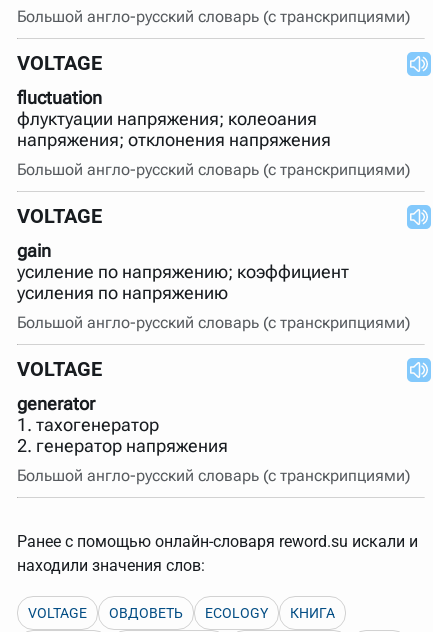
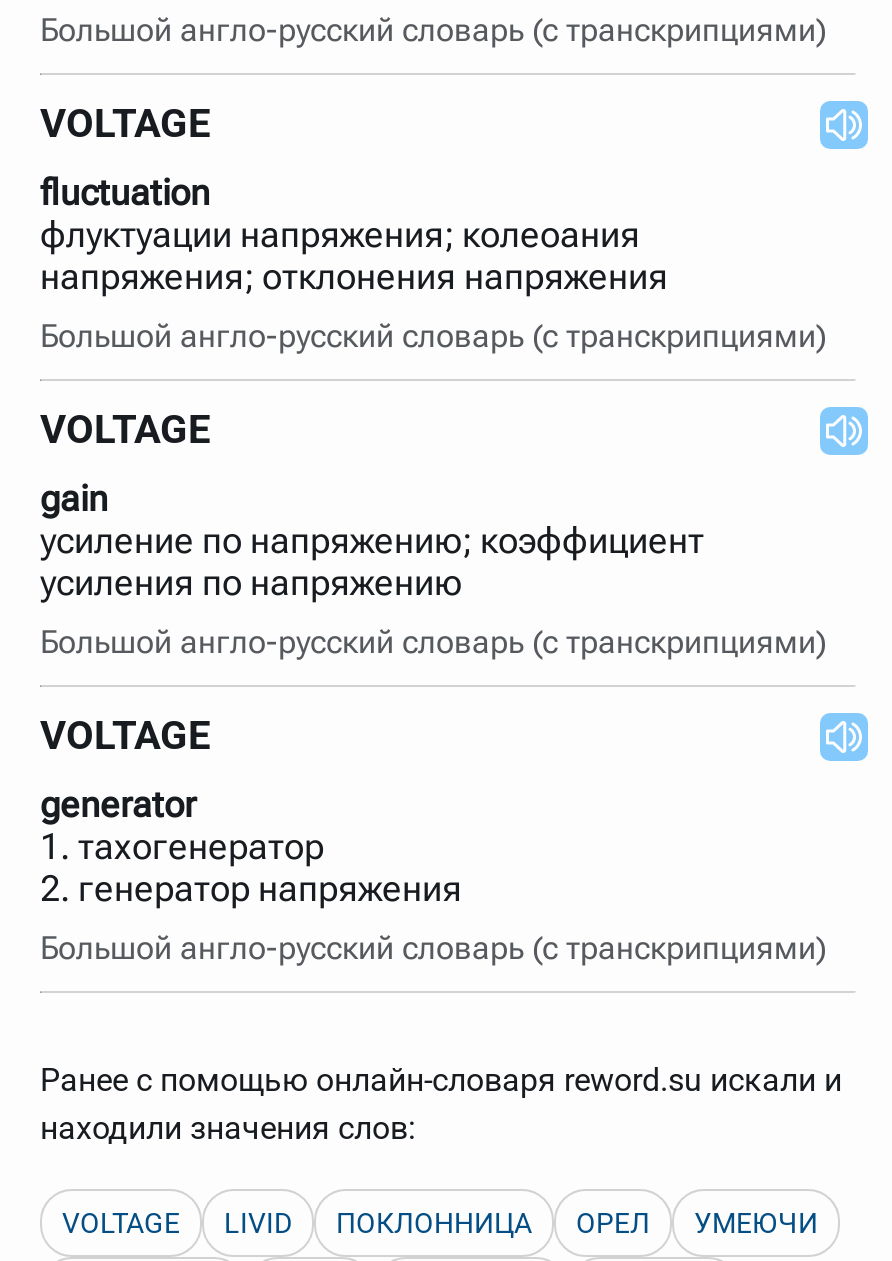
- ОВДОВЕТЬ
- ECOLOGY
- КНИГА
+ LIVID
+ ПОКЛОННИЦА
+ ОРЕЛ
+ УМЕЮЧИ
